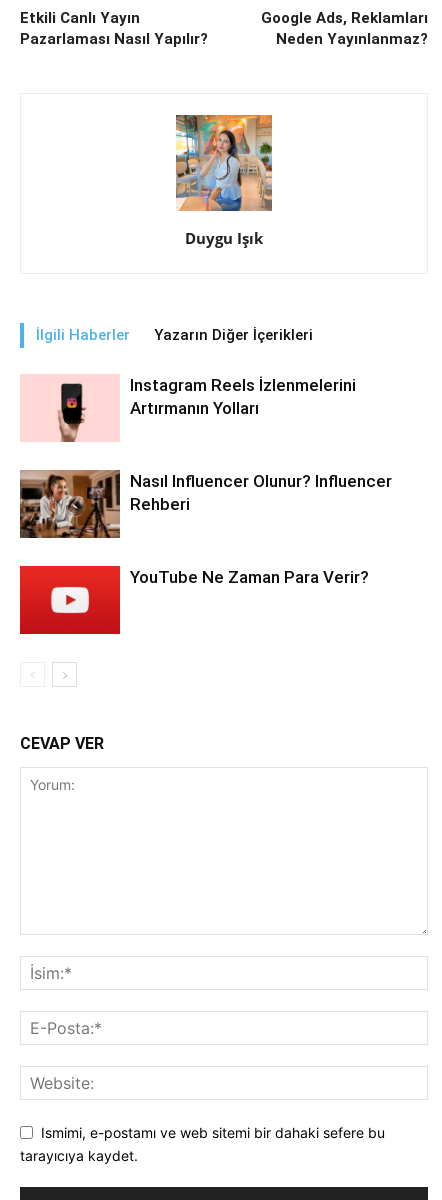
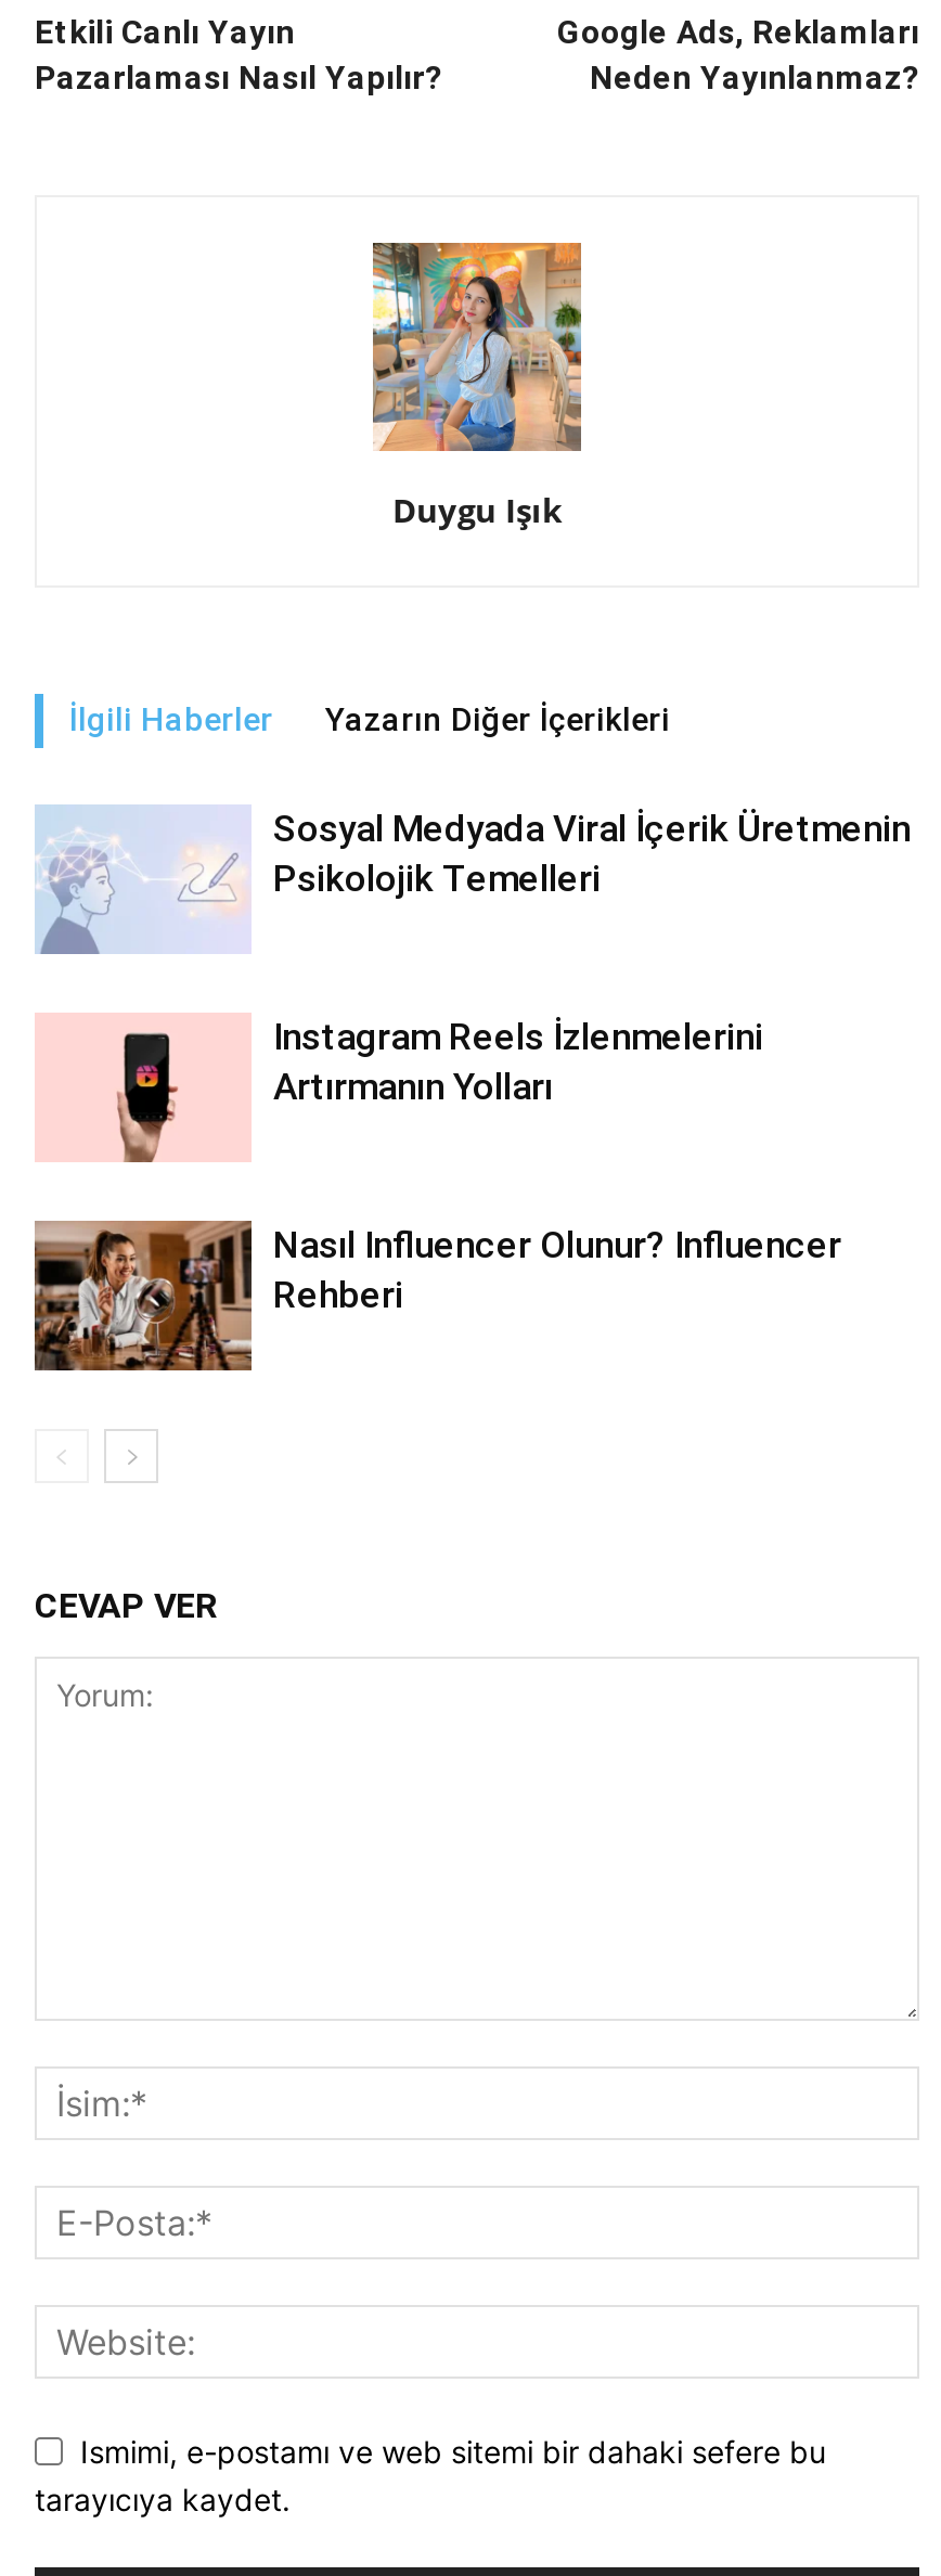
+ [image]
+ Sosyal Medyada Viral İçerik Üretmenin
+ Psikolojik Temelleri

moved down: [image] | Instagram Reels İzlenmelerini | Artırmanın Yolları | Nasıl Influencer Olunur? Influencer | Rehberi

- [image]
- YouTube Ne Zaman Para Verir?
